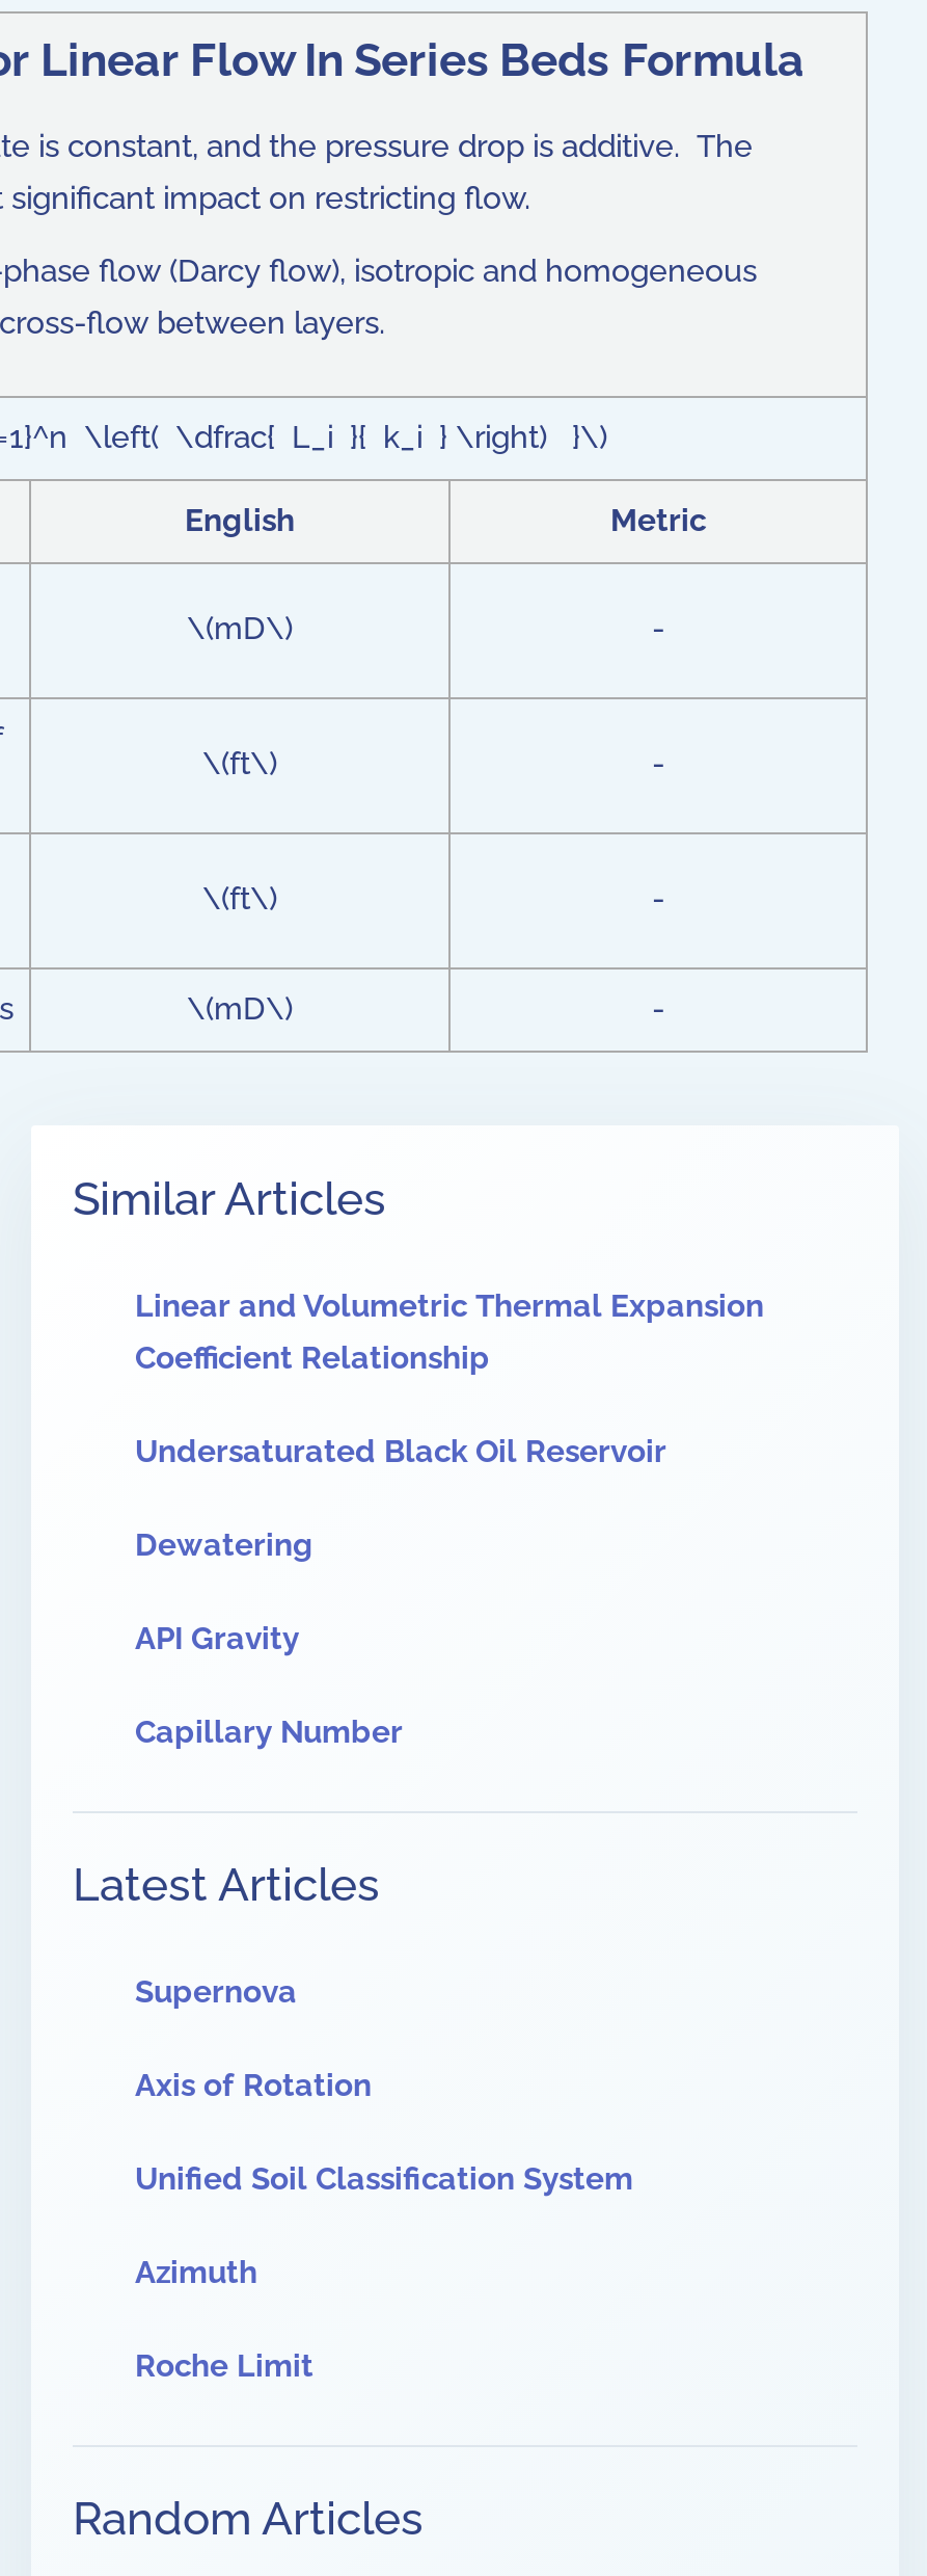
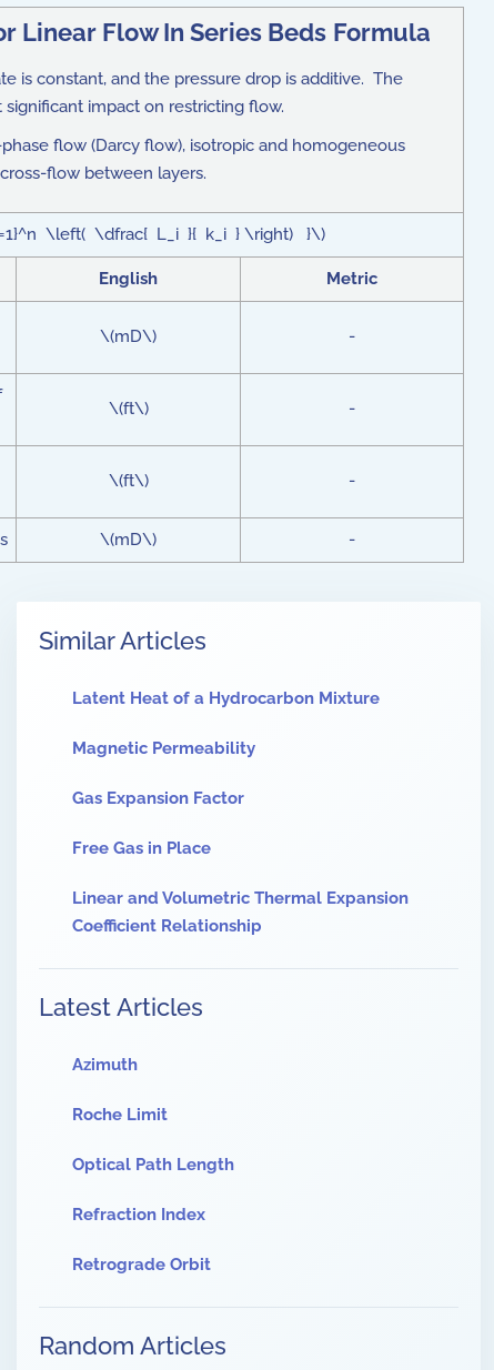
+ Latent Heat of a Hydrocarbon Mixture
+ Magnetic Permeability
+ Gas Expansion Factor
+ Free Gas in Place

moved down: Linear and Volumetric Thermal Expansion | Coefficient Relationship

- Undersaturated Black Oil Reservoir
- Dewatering
- API Gravity
- Capillary Number

- Supernova
- Axis of Rotation
- Unified Soil Classification System

moved up: Azimuth | Roche Limit

+ Optical Path Length
+ Refraction Index
+ Retrograde Orbit
